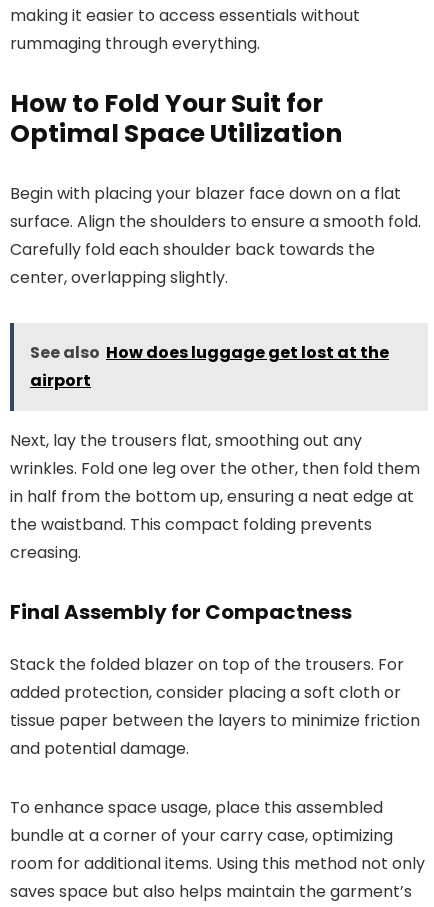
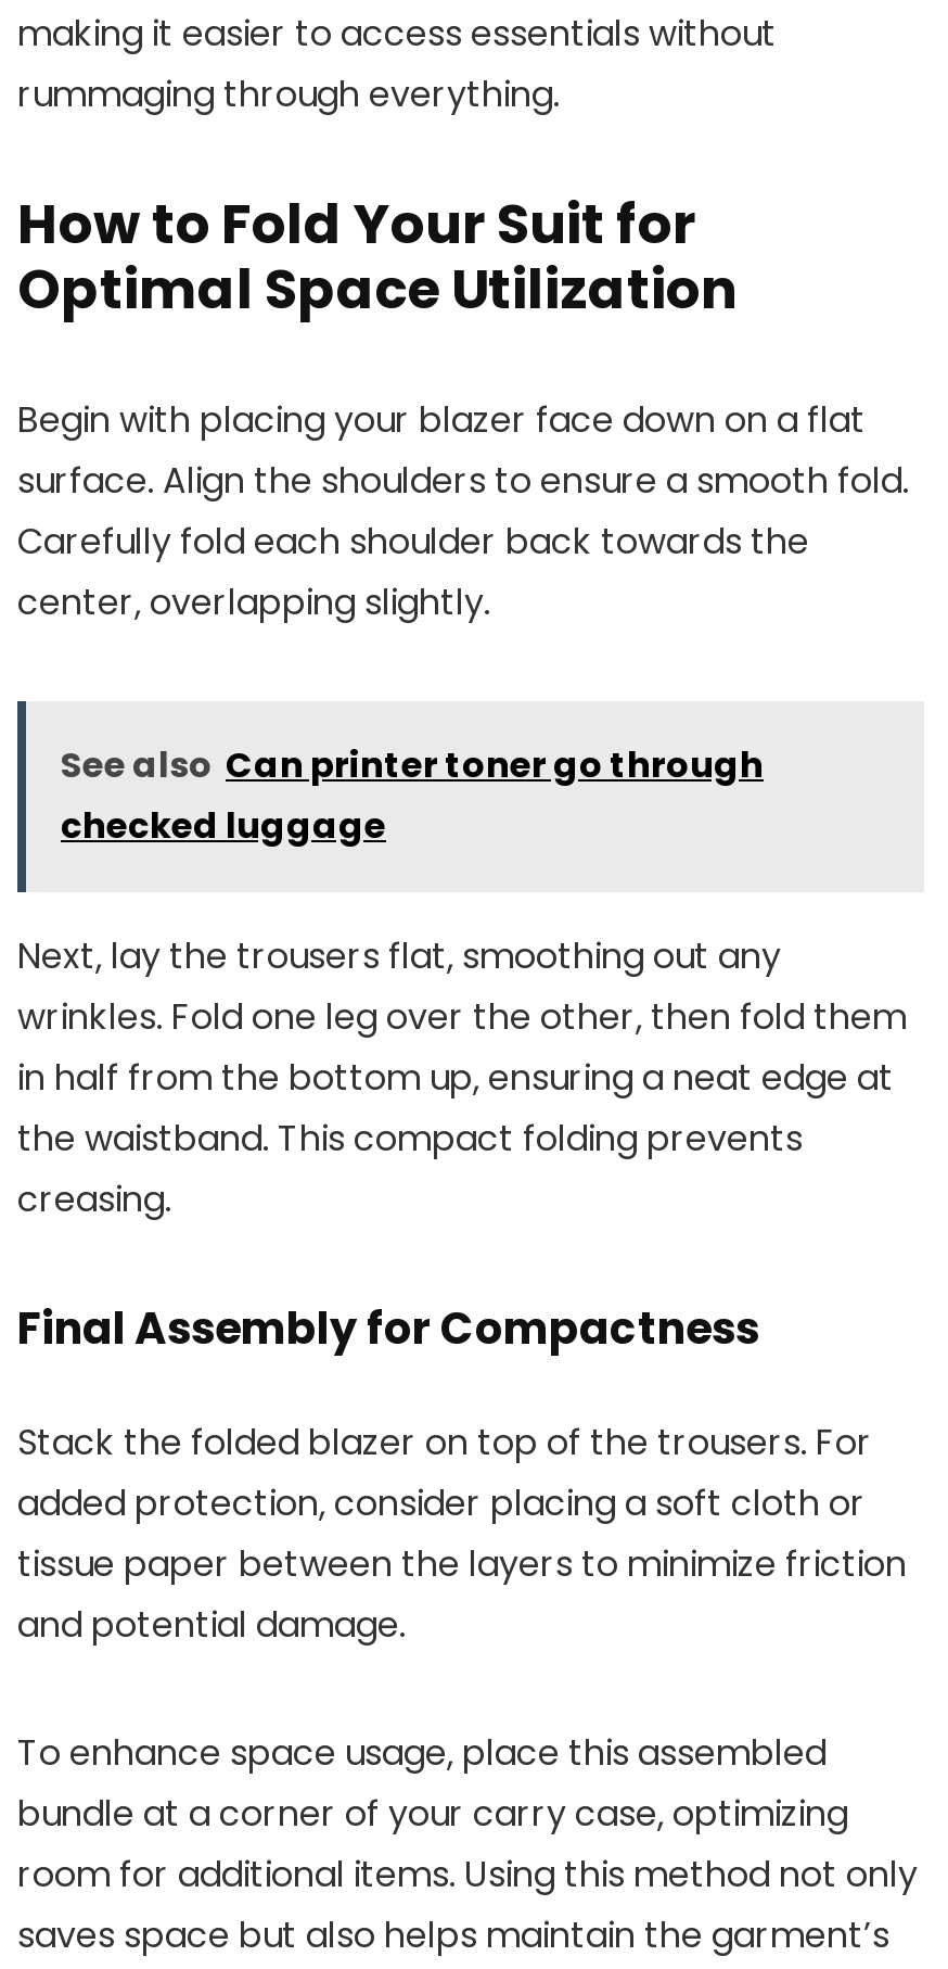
- See also How does luggage get lost at the
- airport
+ See also Can printer toner go through
+ checked luggage
